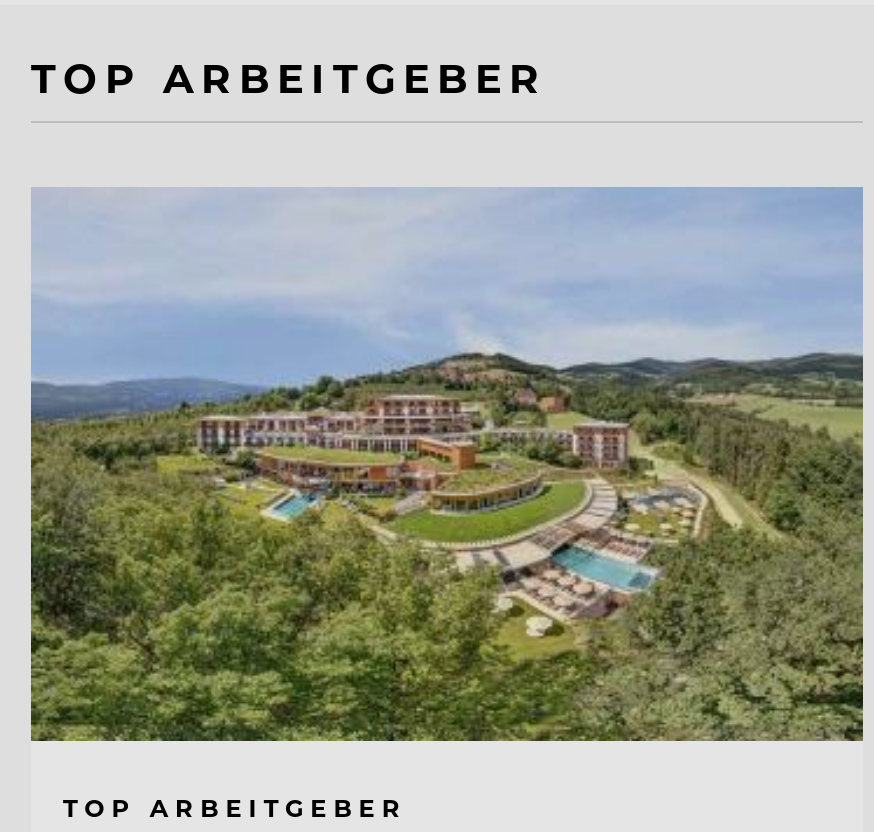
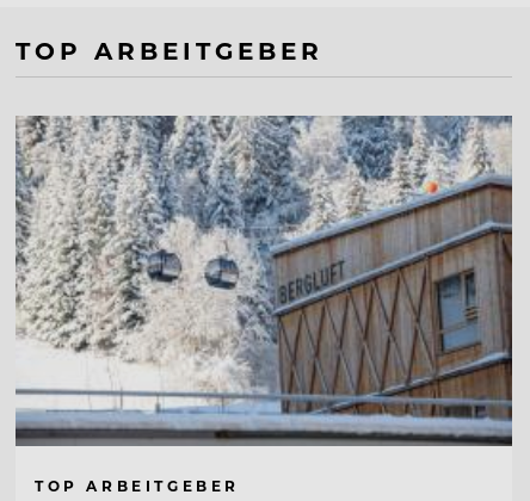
- [image]
+ [image]
